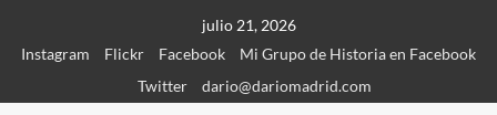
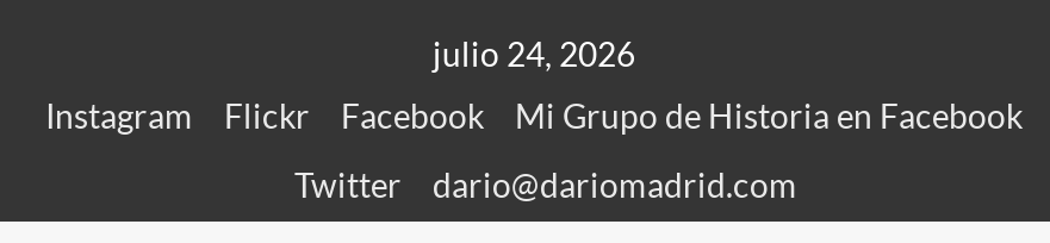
- julio 21, 2026
+ julio 24, 2026
